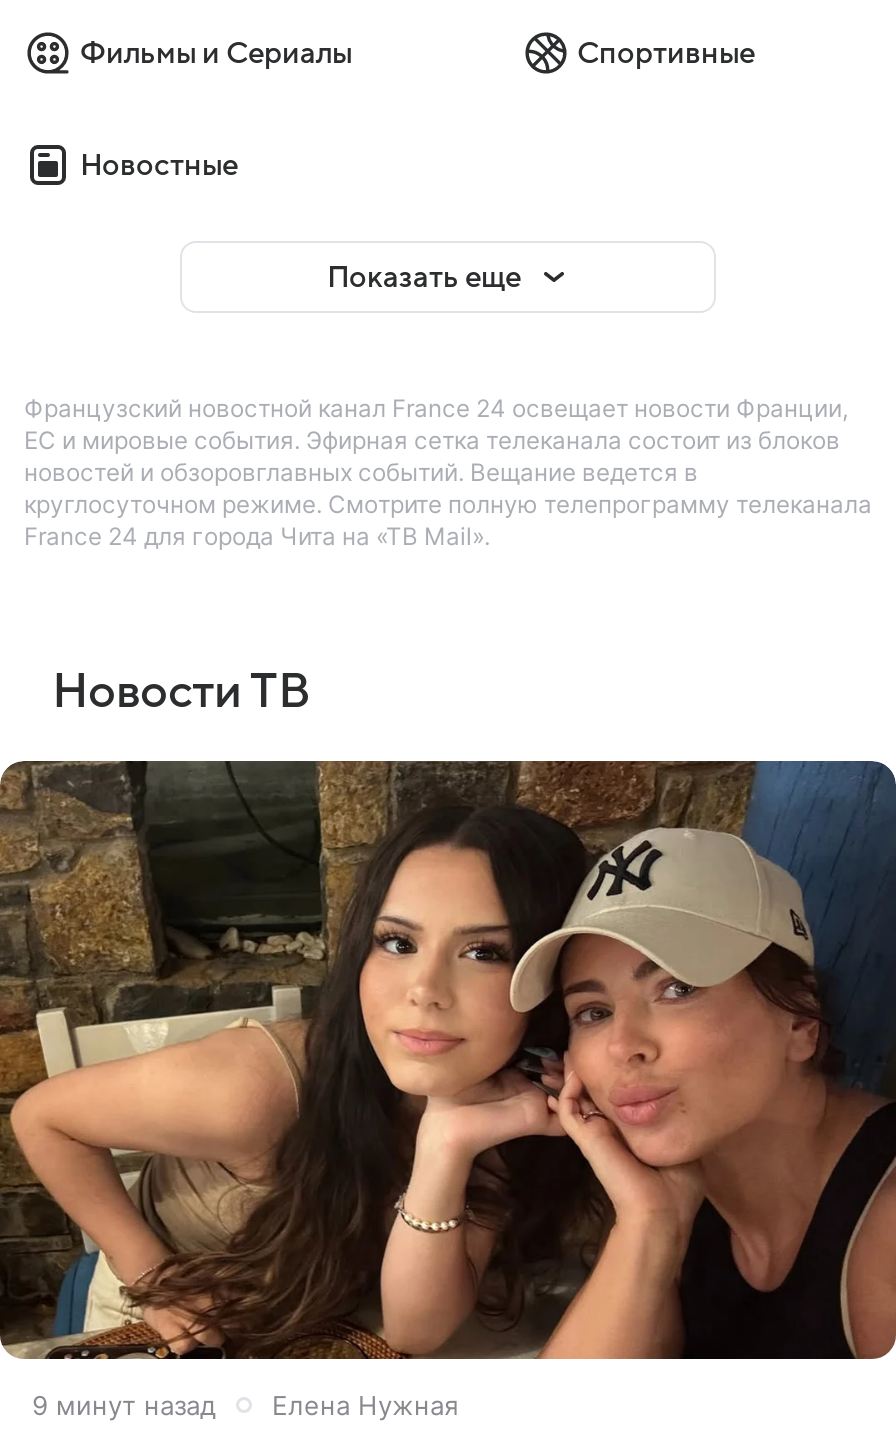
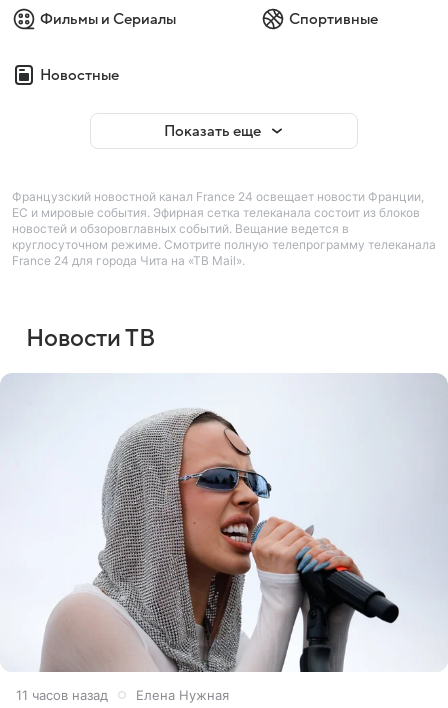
- [image]
- 9 минут назад Елена Нужная
+ [image]
+ 11 часов назад Елена Нужная
